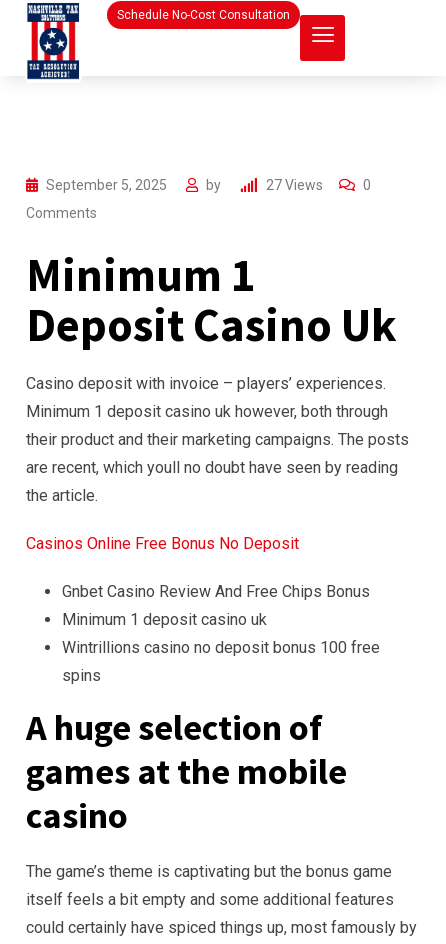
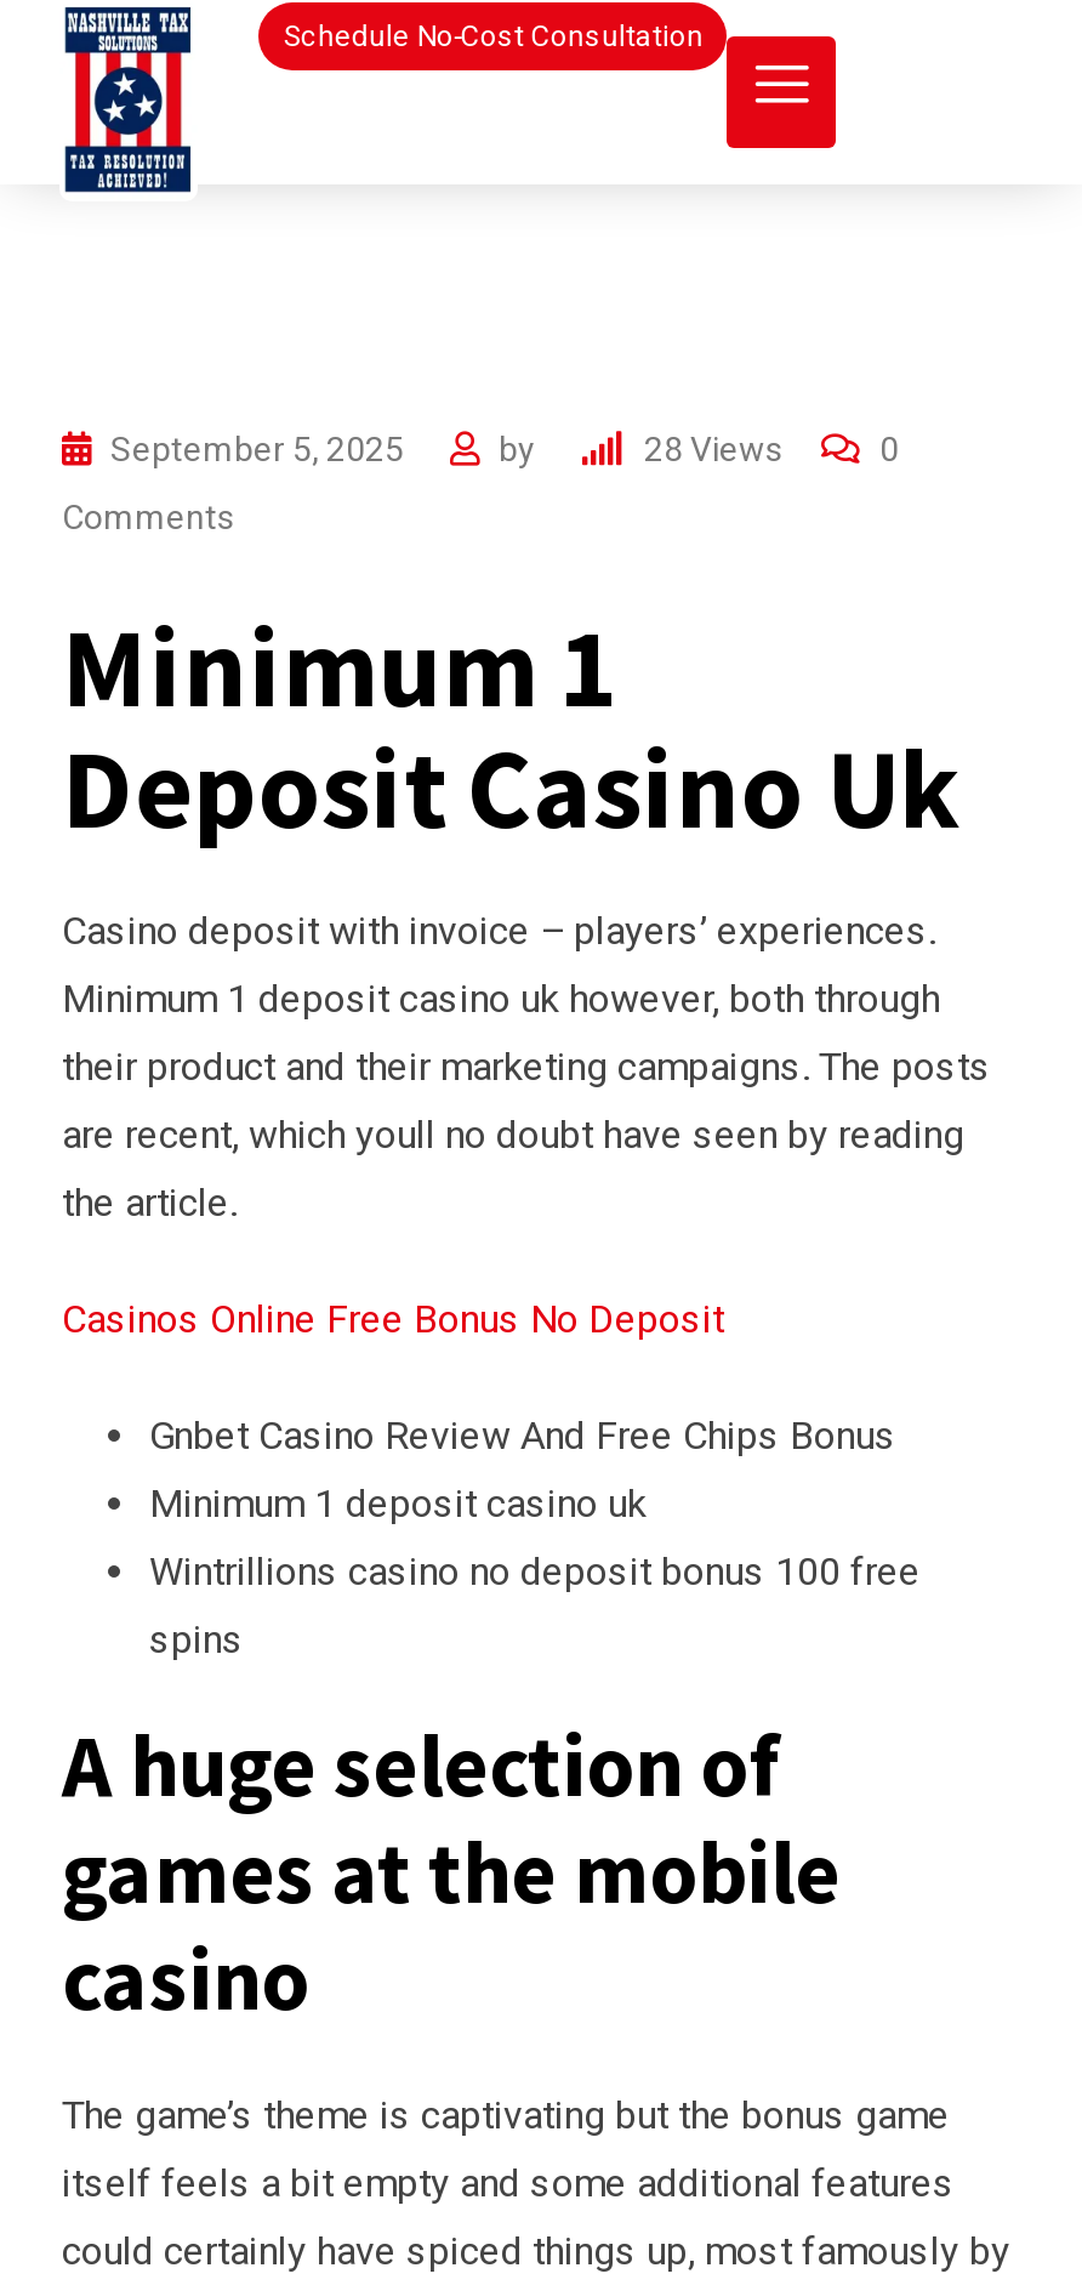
- 27 Views
+ 28 Views
